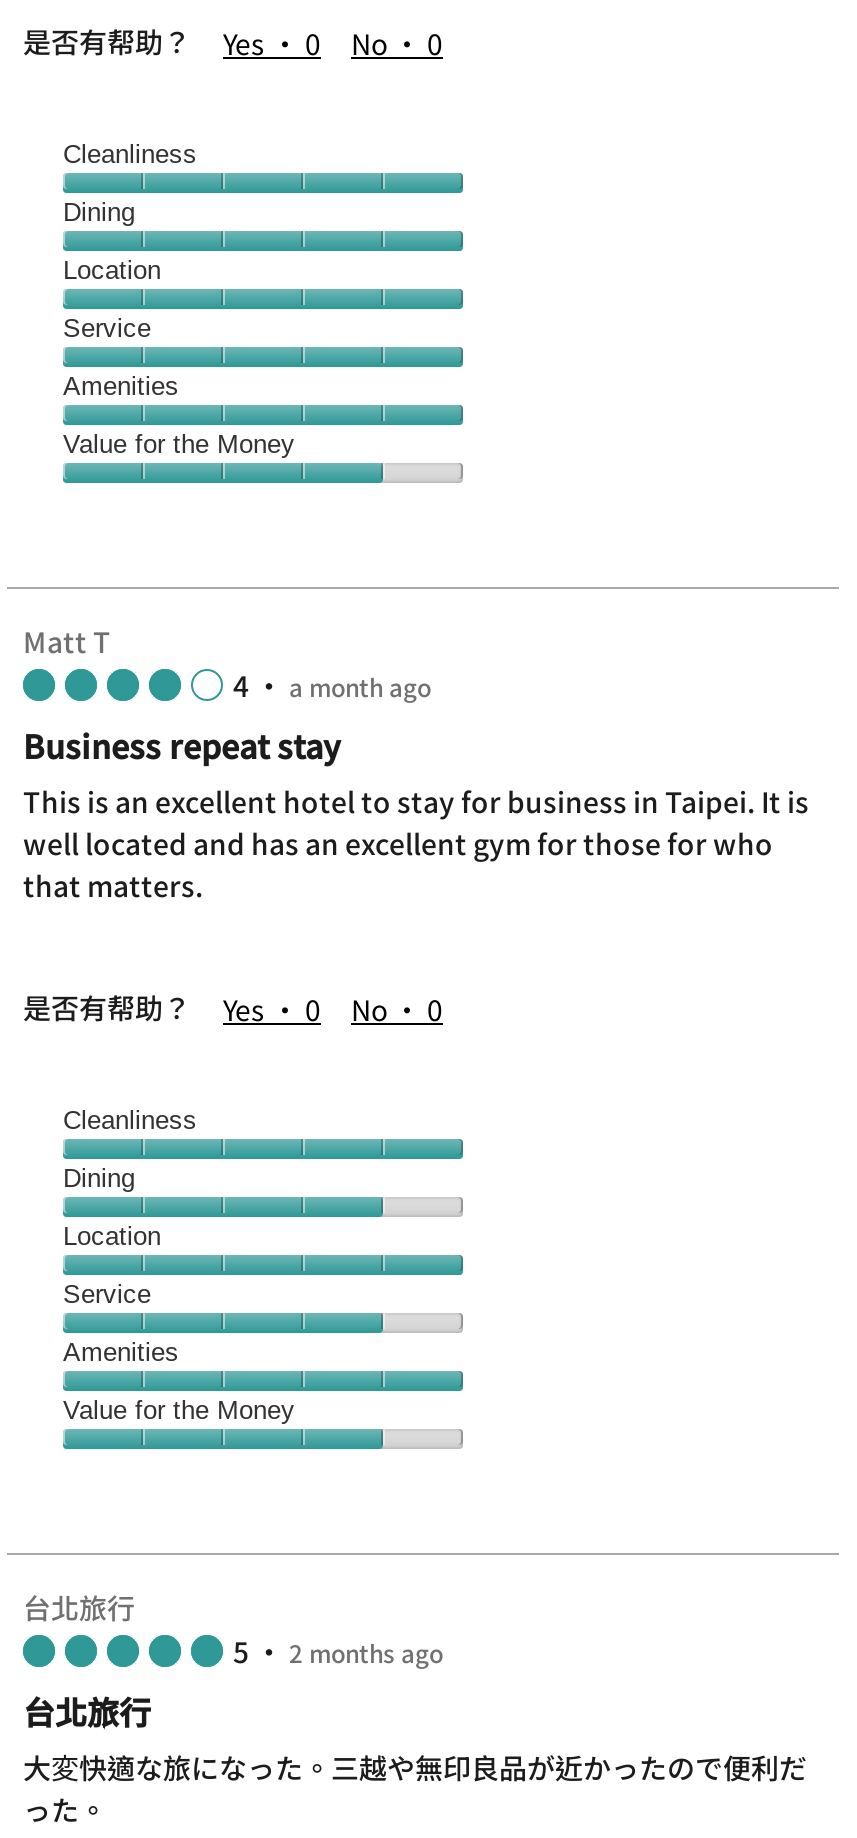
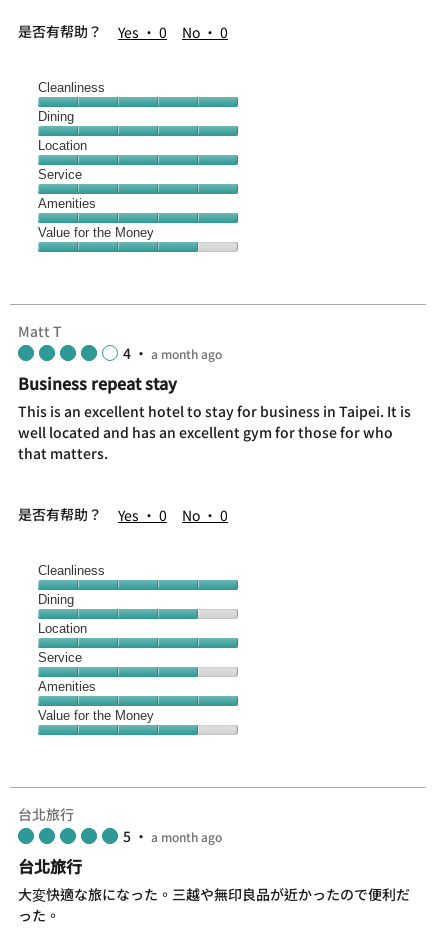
- 5 • 2 months ago
+ 5 • a month ago
